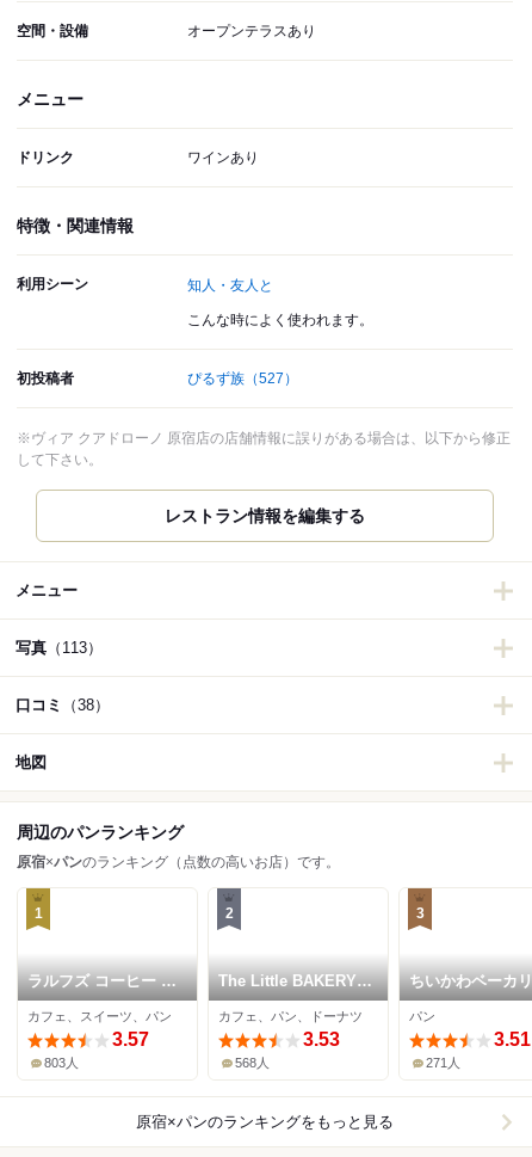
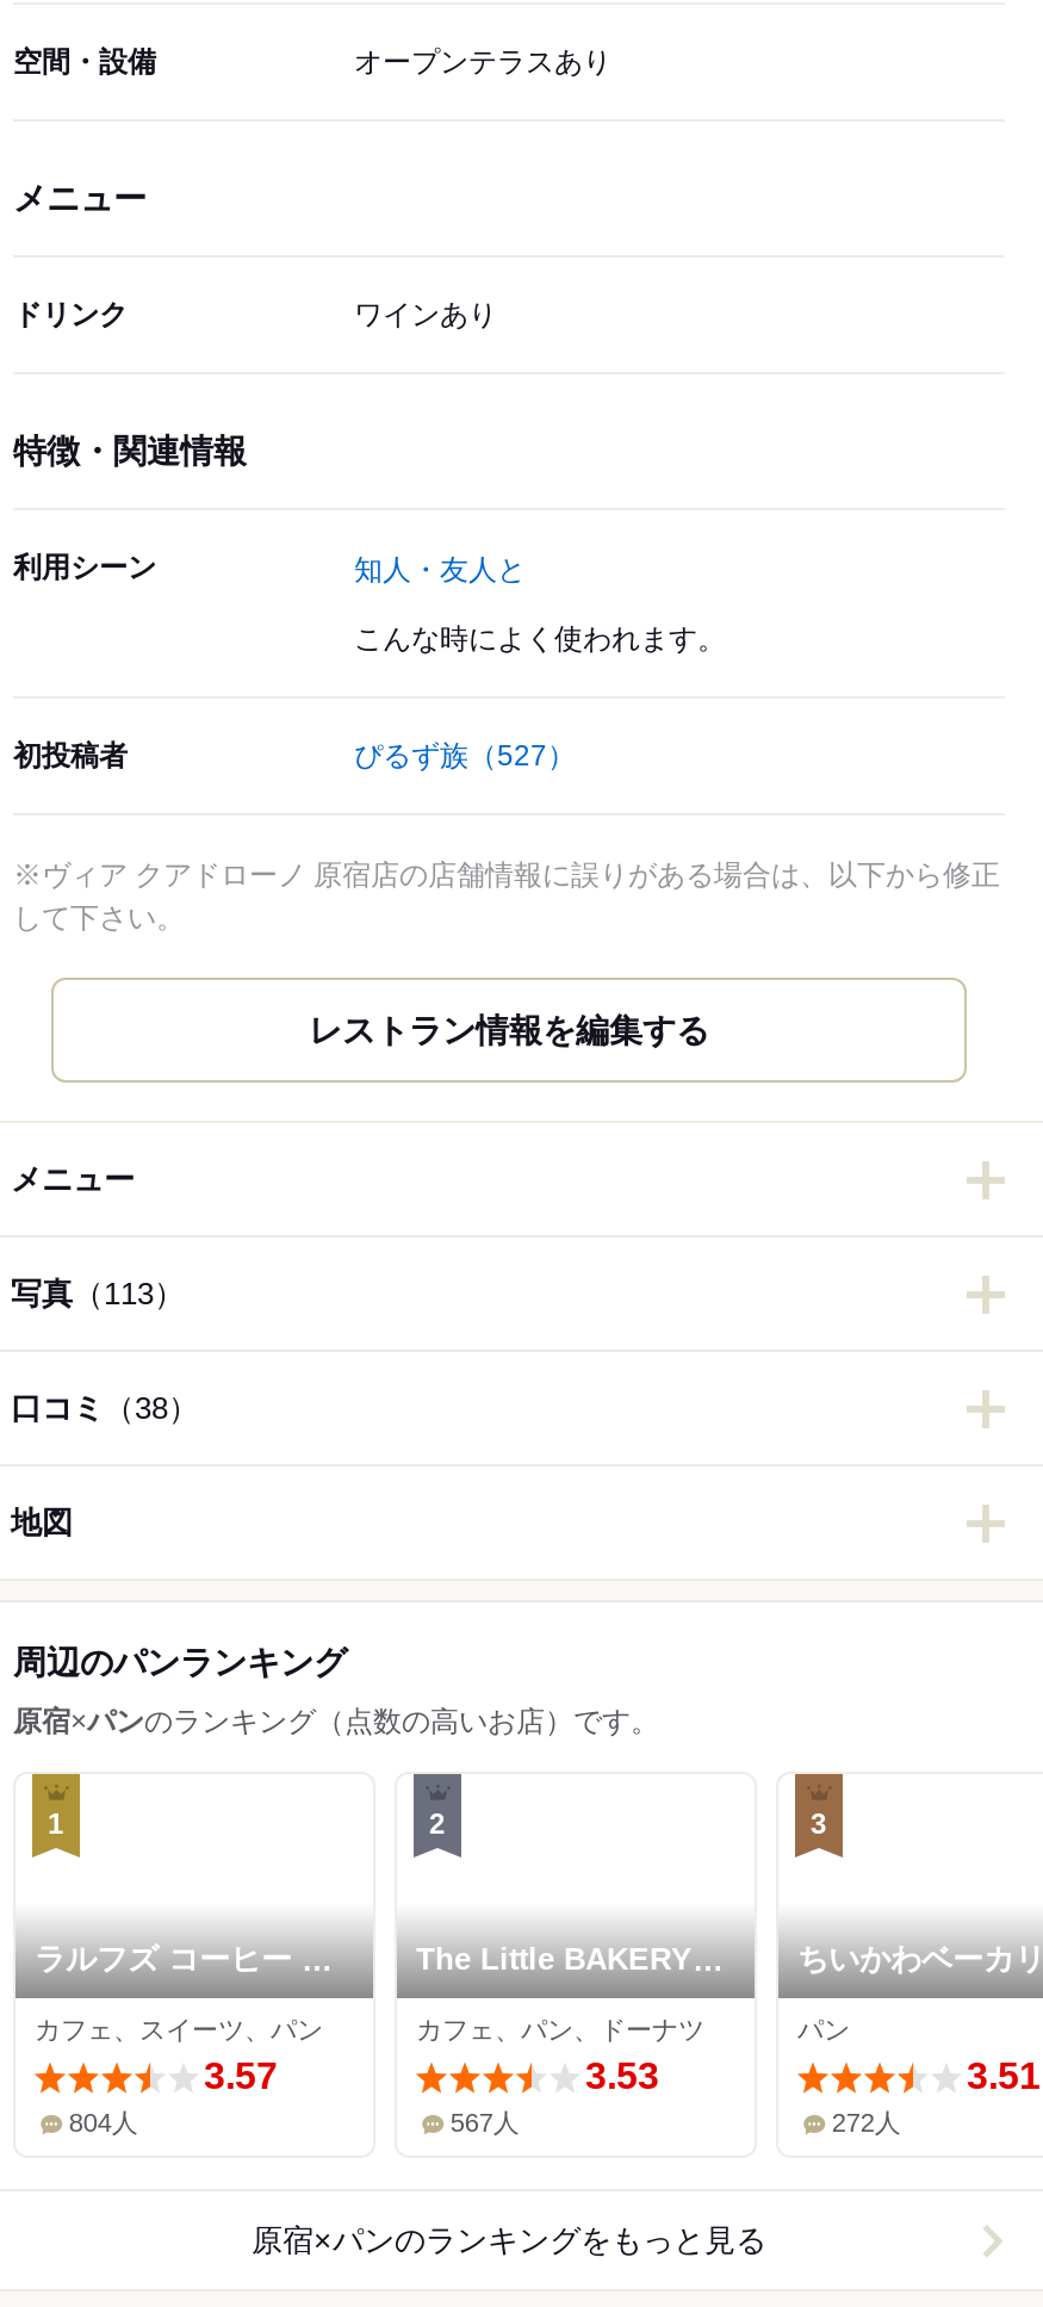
- 803人
+ 804人

- 568人
+ 567人

- 271人
+ 272人
